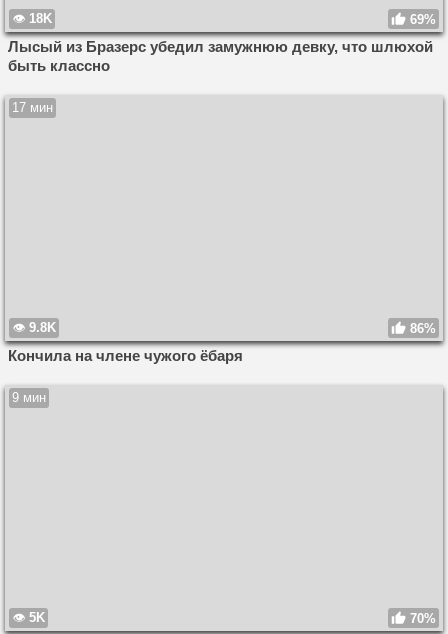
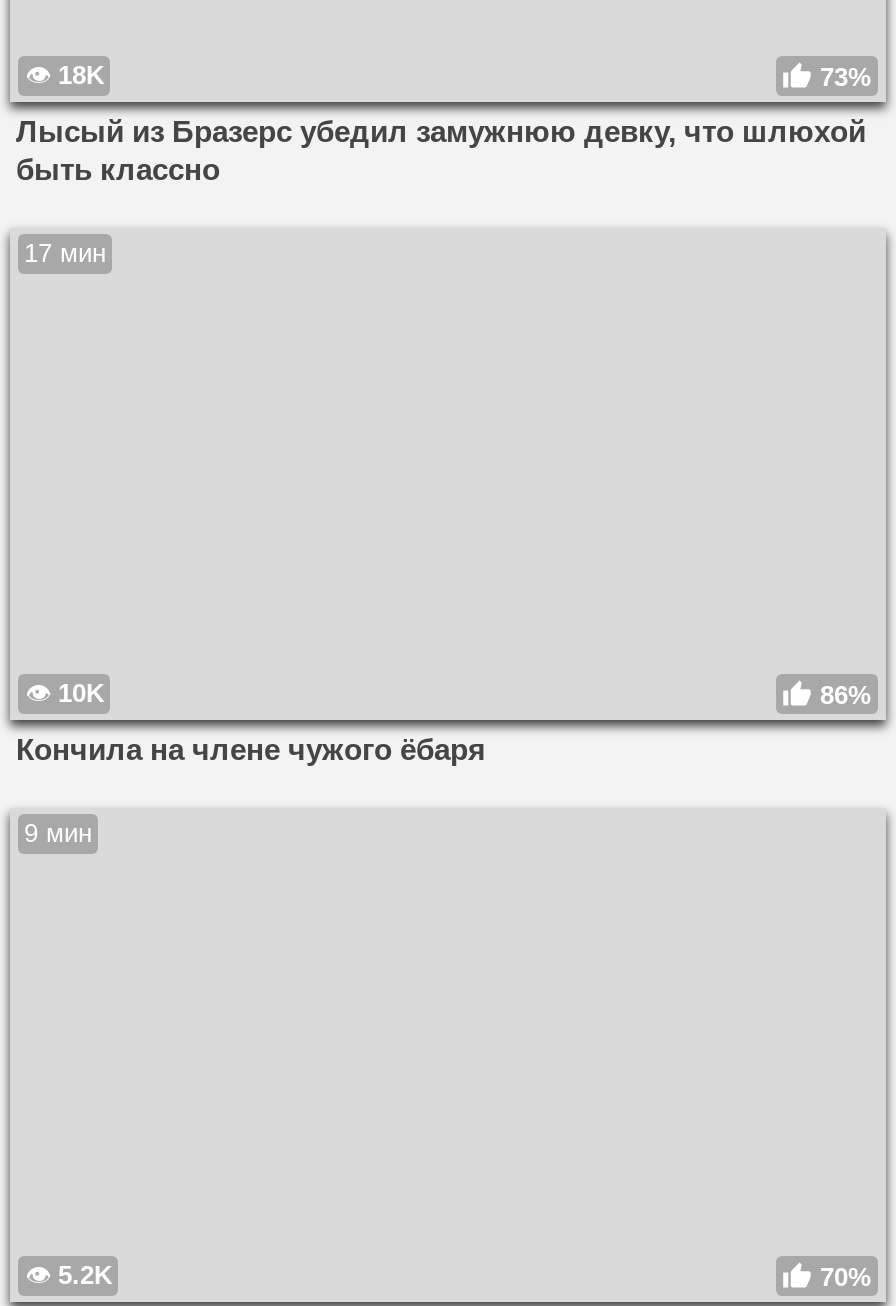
- 69%
+ 73%

- 9.8K
+ 10K

- 5K
+ 5.2K
